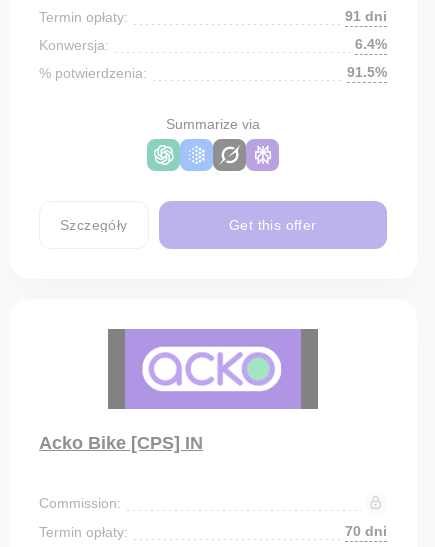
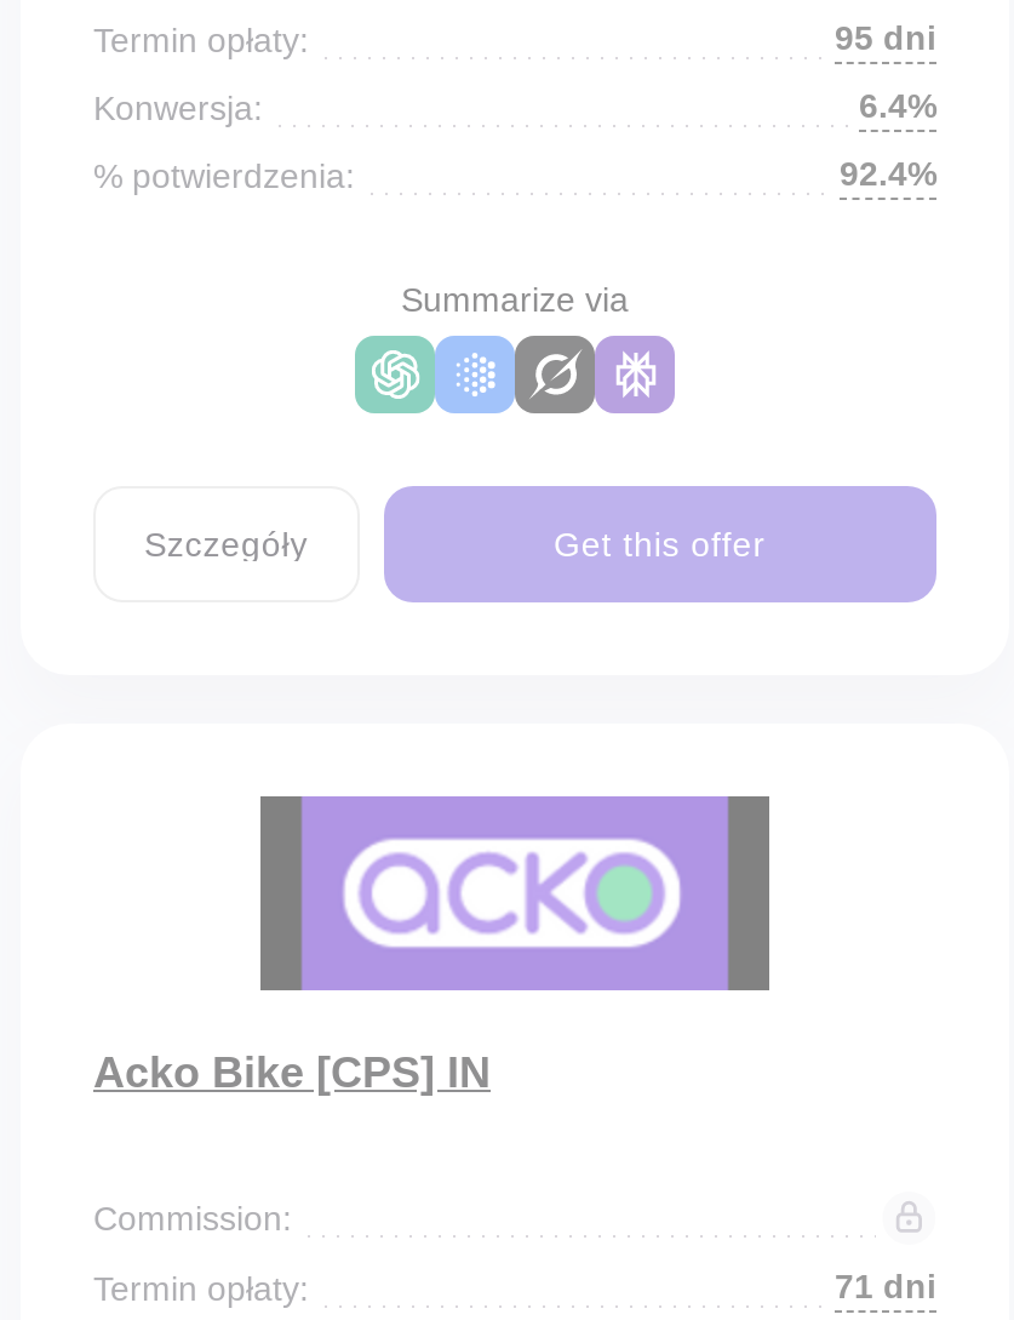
- 91 dni
+ 95 dni

- 91.5%
+ 92.4%

- 70 dni
+ 71 dni
